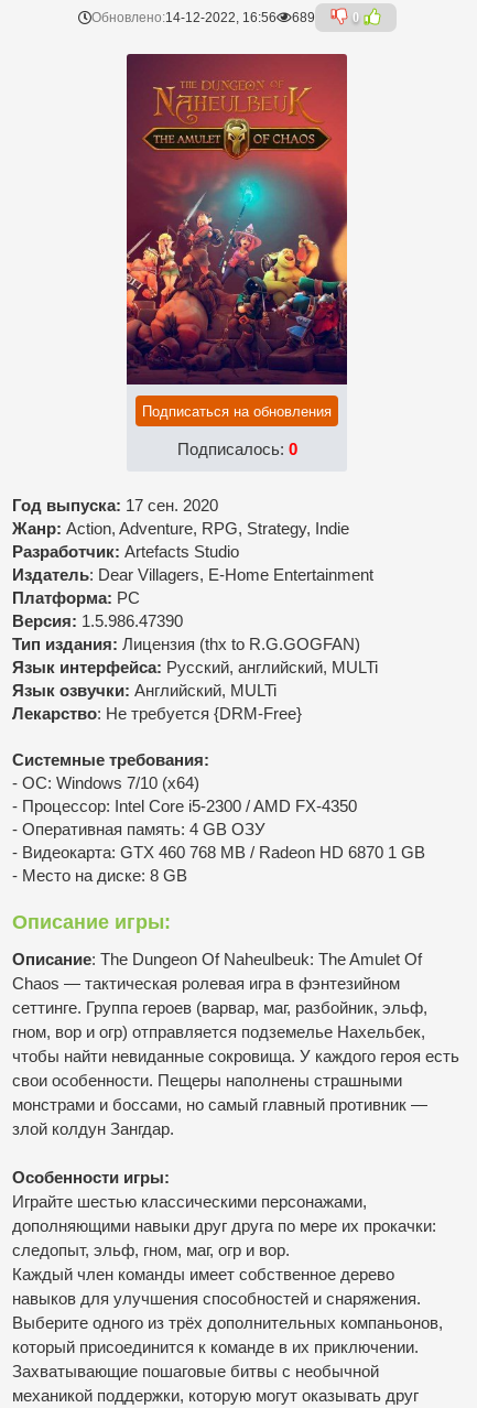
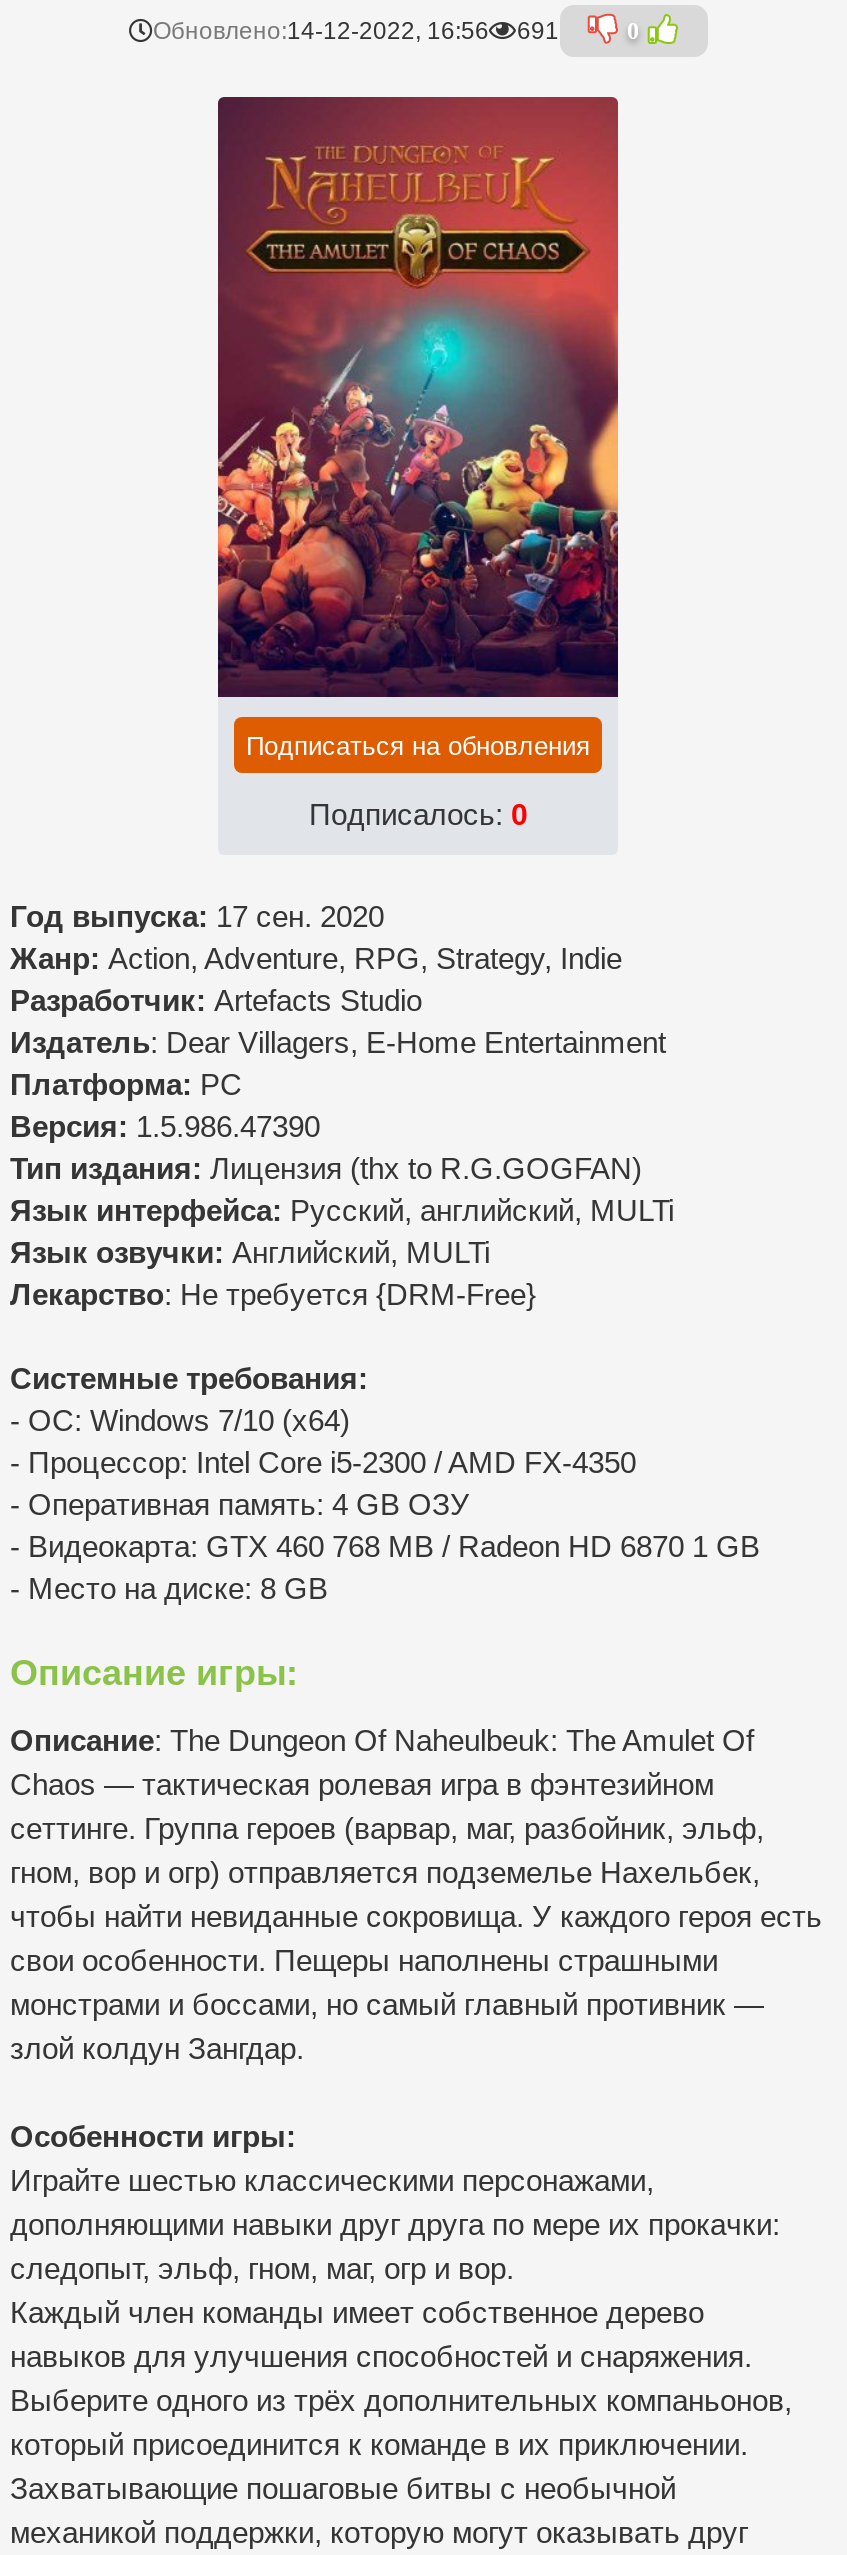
- Обновлено:14-12-2022, 16:56 689
+ Обновлено:14-12-2022, 16:56 691
